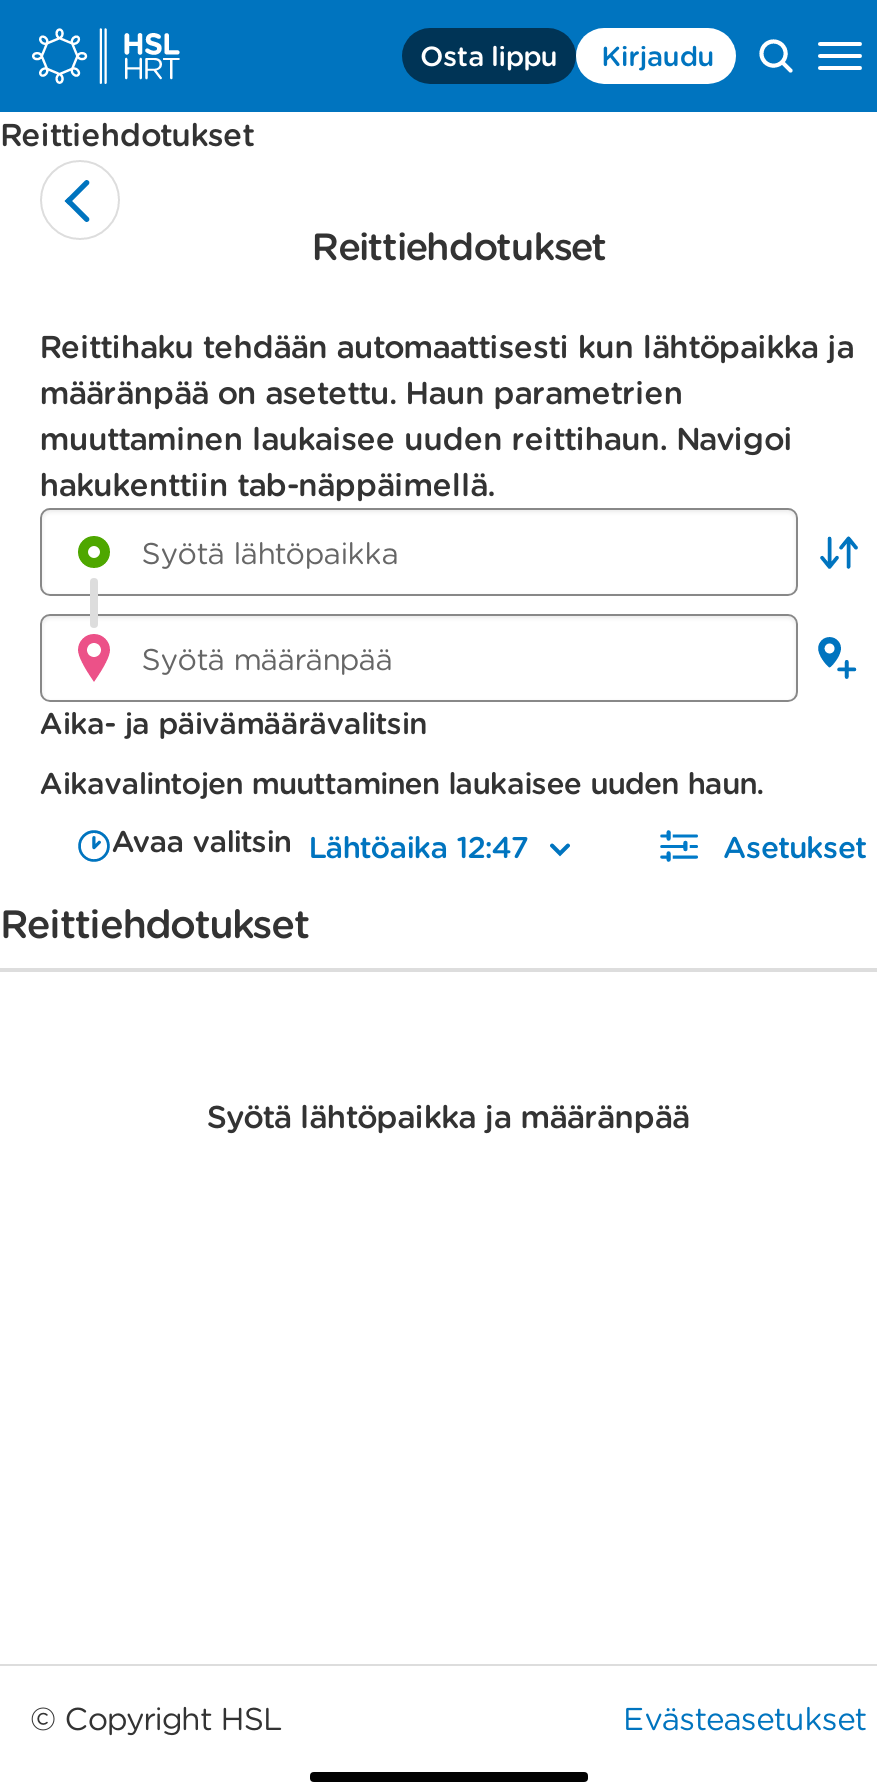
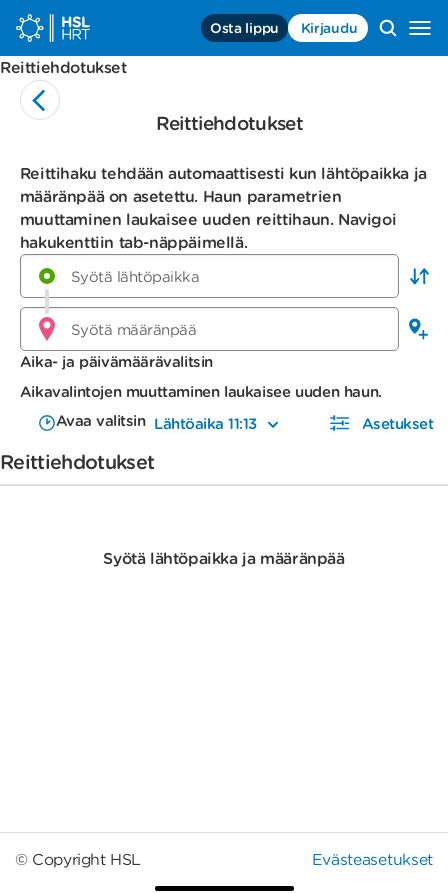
- Avaa valitsin Lähtöaika 12:47
+ Avaa valitsin Lähtöaika 11:13
